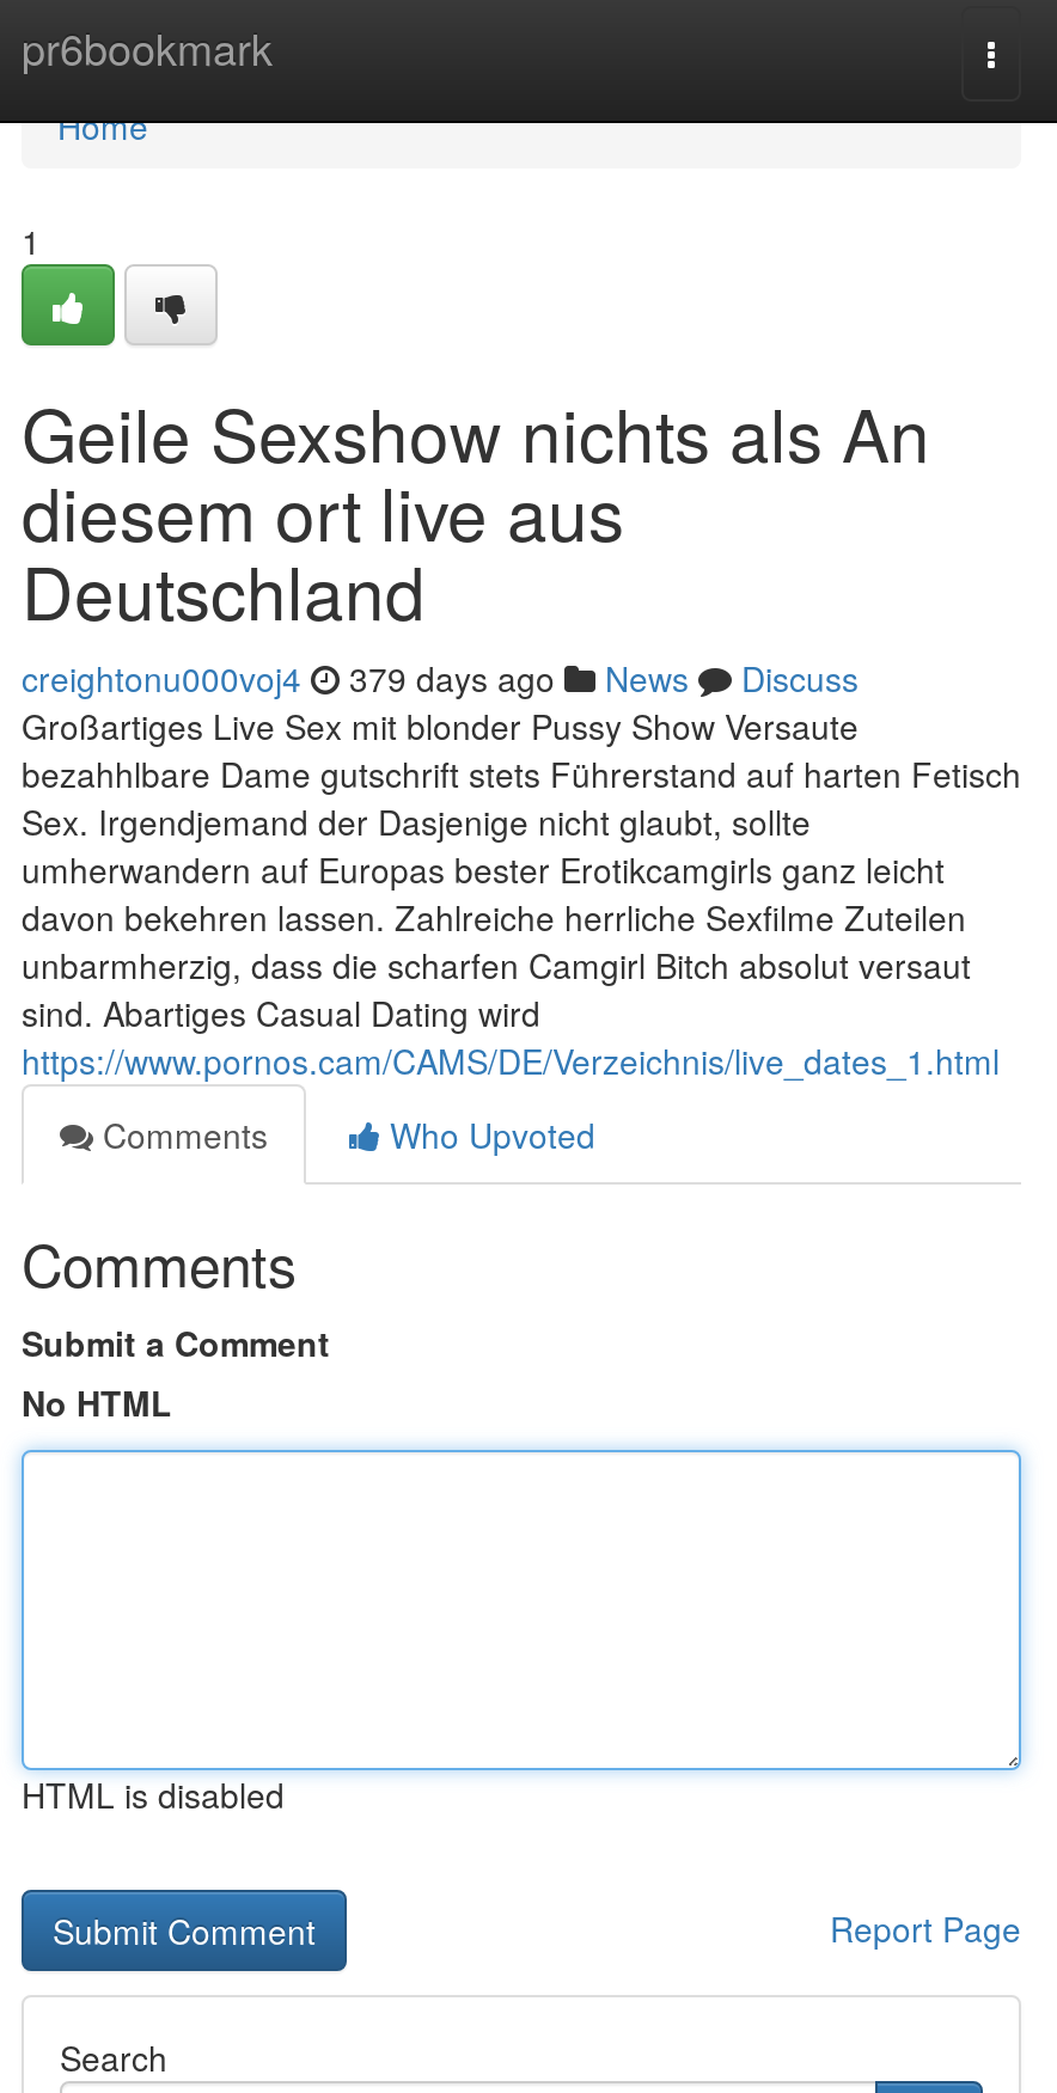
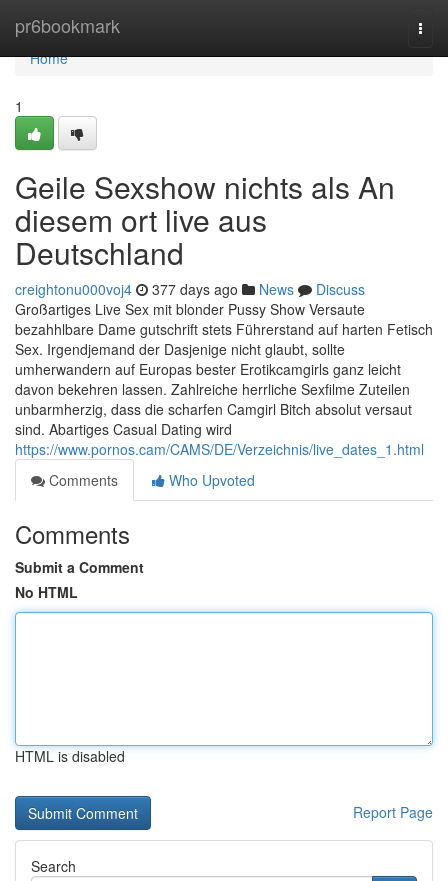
- creightonu000voj4 379 days ago News Discuss
+ creightonu000voj4 377 days ago News Discuss
